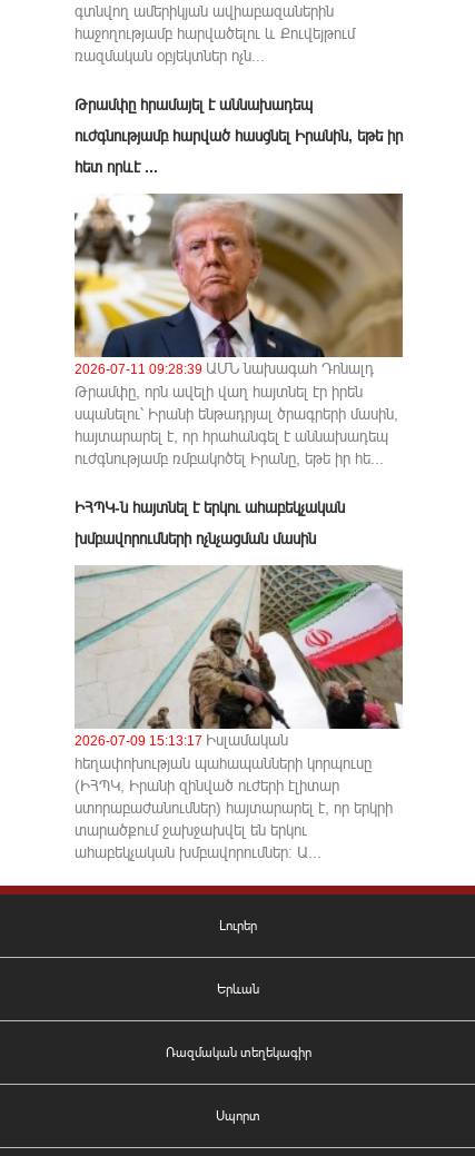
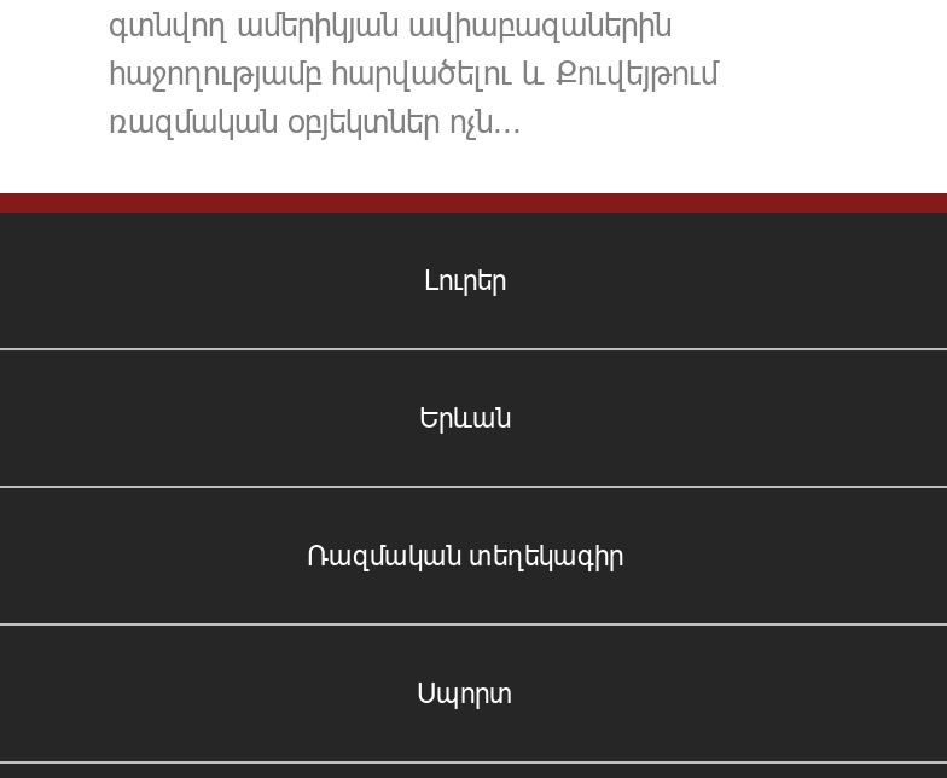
- Թրամփը հրամայել է աննախադեպ
- ուժգնությամբ հարված հասցնել Իրանին, եթե իր
- հետ որևէ ...

- [image]
- 2026-07-11 09:28:39 ԱՄՆ նախագահ Դոնալդ
- Թրամփը, որն ավելի վաղ հայտնել էր իրեն
- սպանելու՝ Իրանի ենթադրյալ ծրագրերի մասին,
- հայտարարել է, որ հրահանգել է աննախադեպ
- ուժգնությամբ ռմբակոծել Իրանը, եթե իր հե...
- ԻՀՊԿ-ն հայտնել է երկու ահաբեկչական
- խմբավորումների ոչնչացման մասին

- [image]
- 2026-07-09 15:13:17 Իսլամական
- հեղափոխության պահապանների կորպուսը
- (ԻՀՊԿ, Իրանի զինված ուժերի էլիտար
- ստորաբաժանումներ) հայտարարել է, որ երկրի
- տարածքում ջախջախվել են երկու
- ահաբեկչական խմբավորումներ։ Ա...
